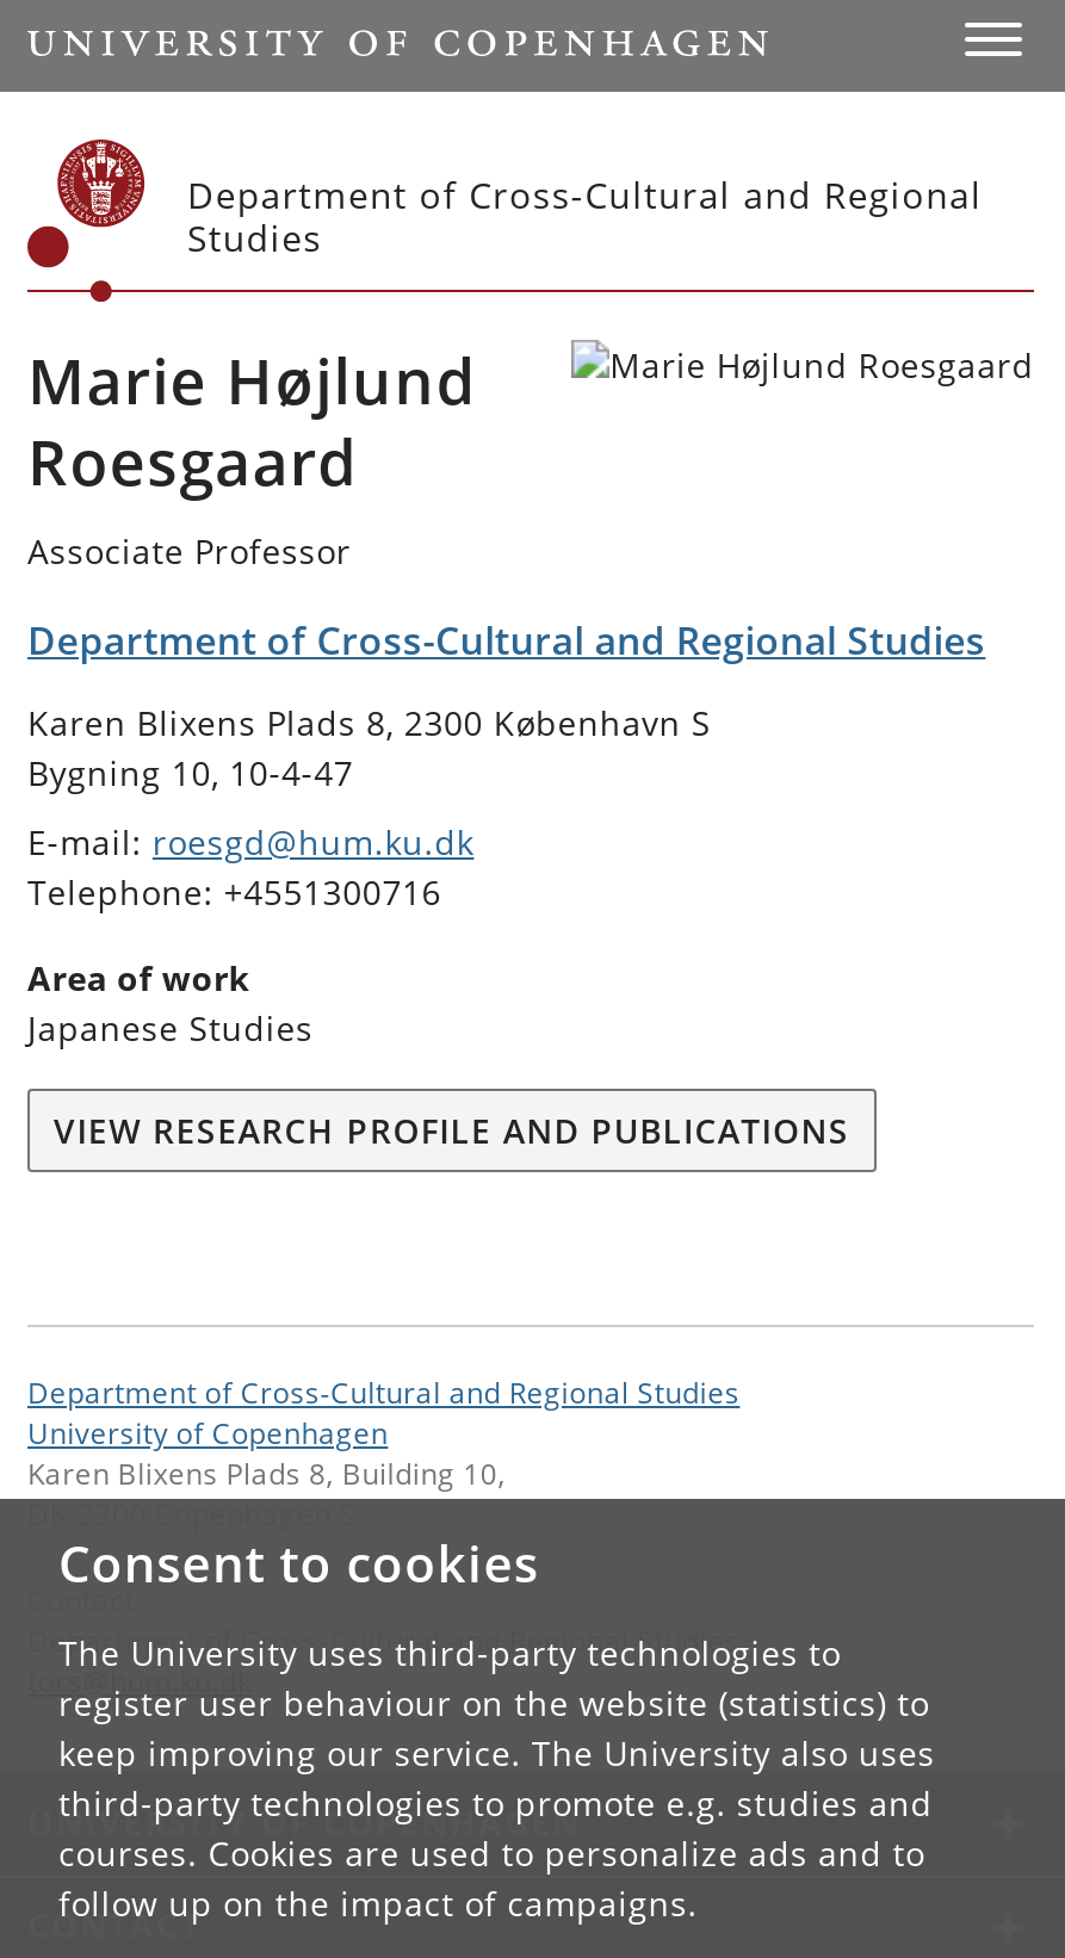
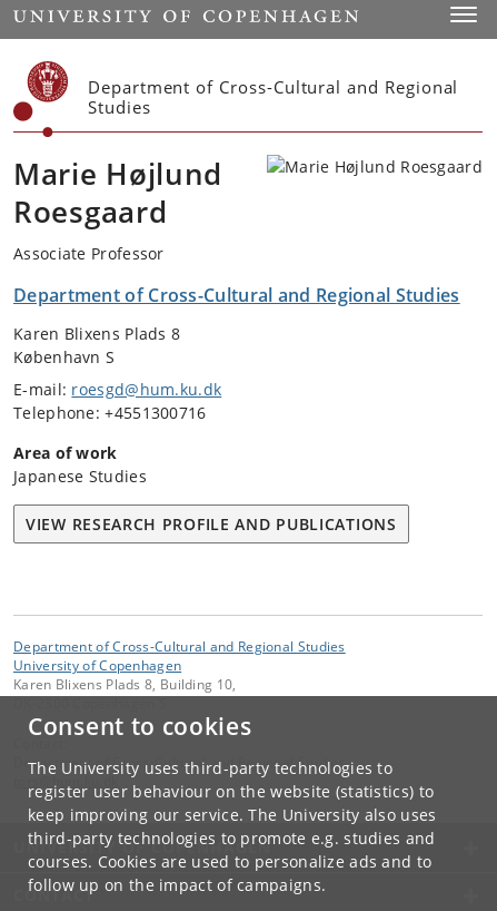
- Karen Blixens Plads 8, 2300 København S
- Bygning 10, 10-4-47
+ Karen Blixens Plads 8
+ København S
